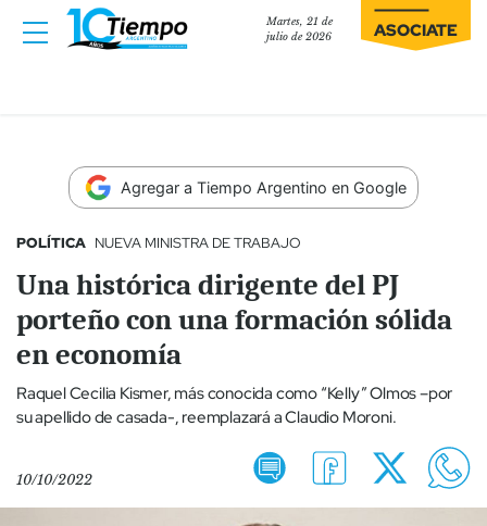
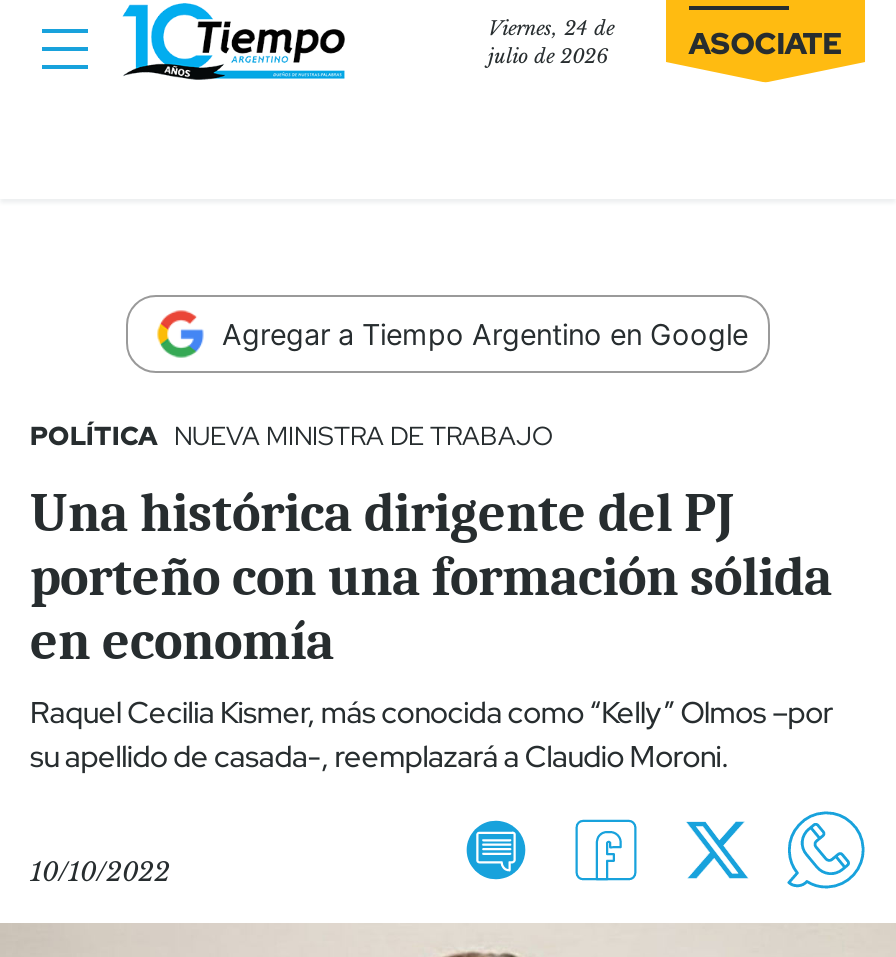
- Martes, 21 de
+ Viernes, 24 de
